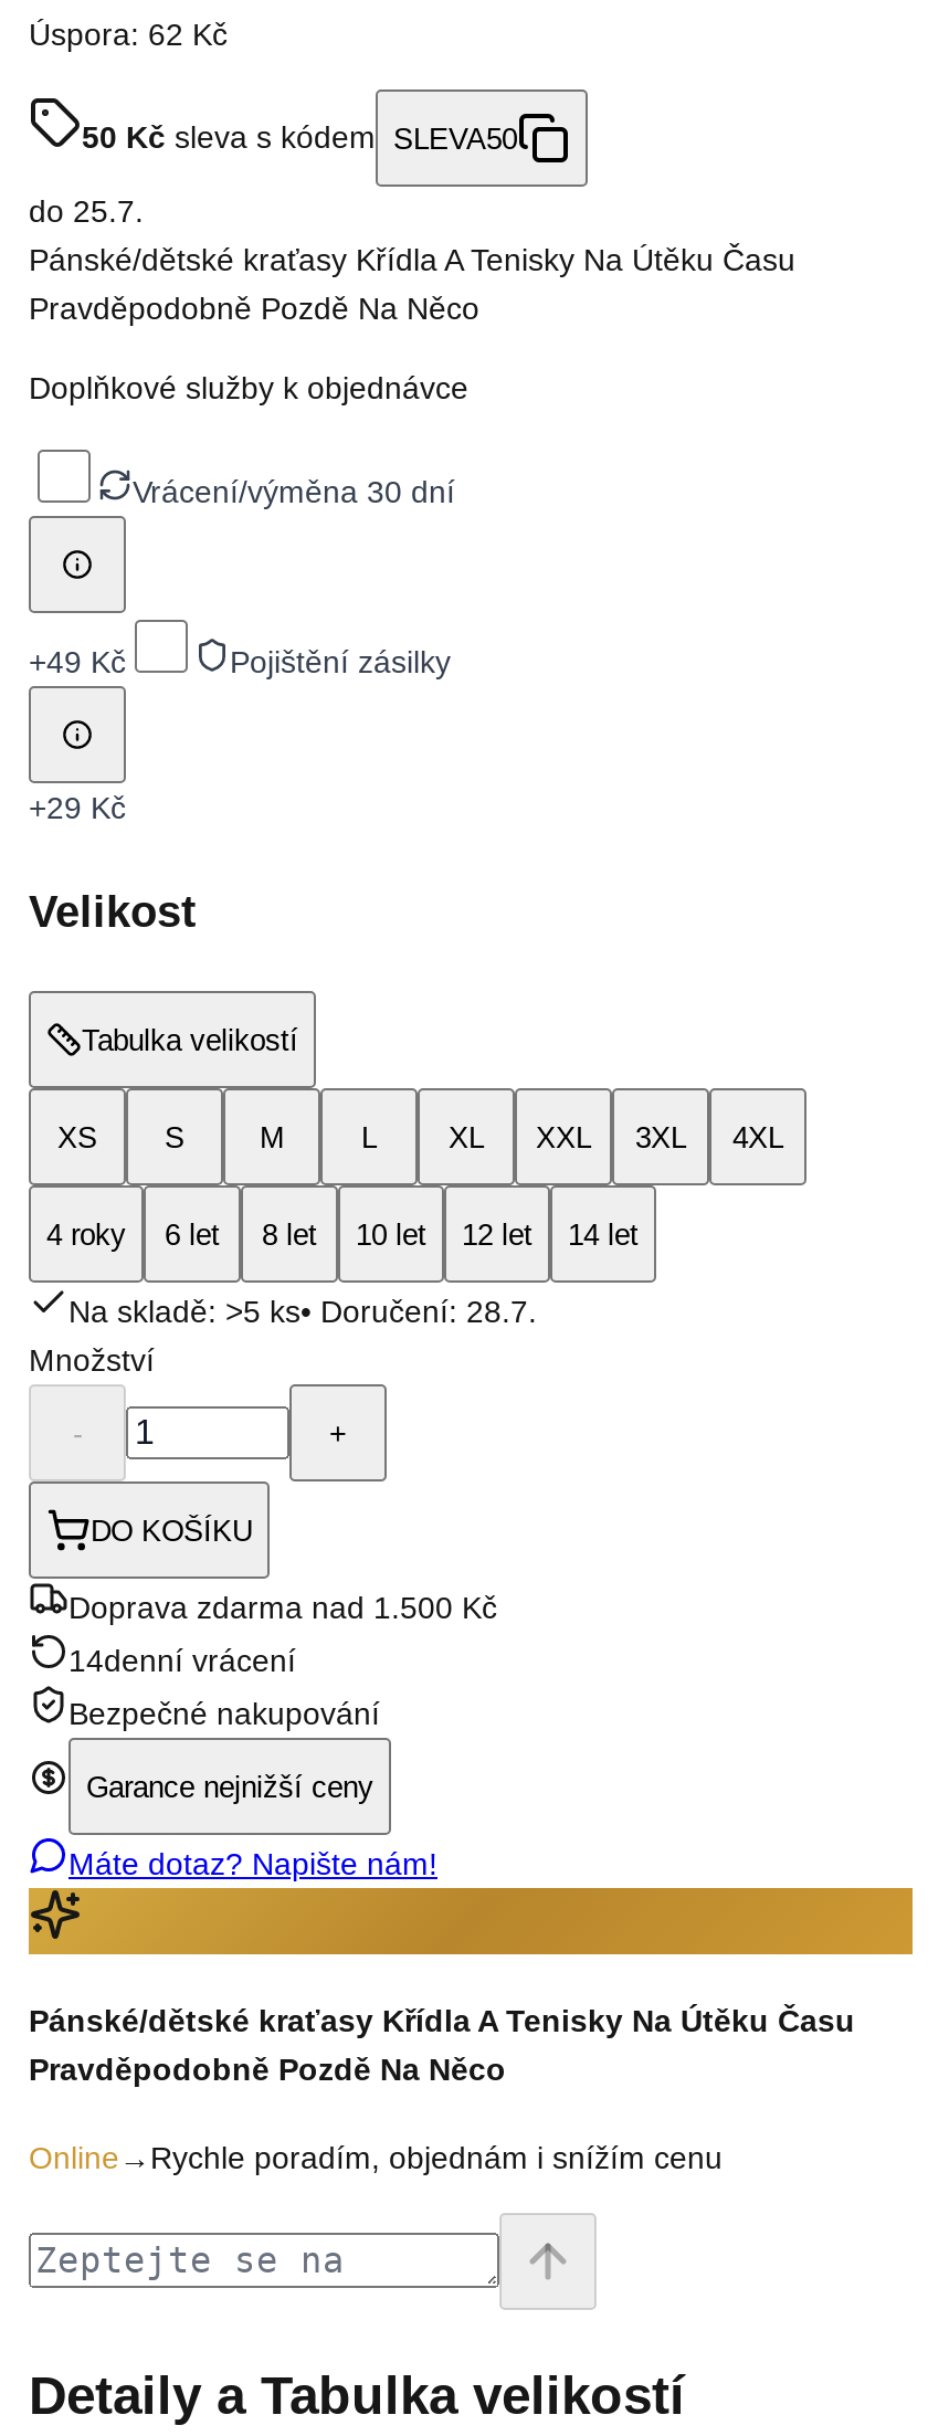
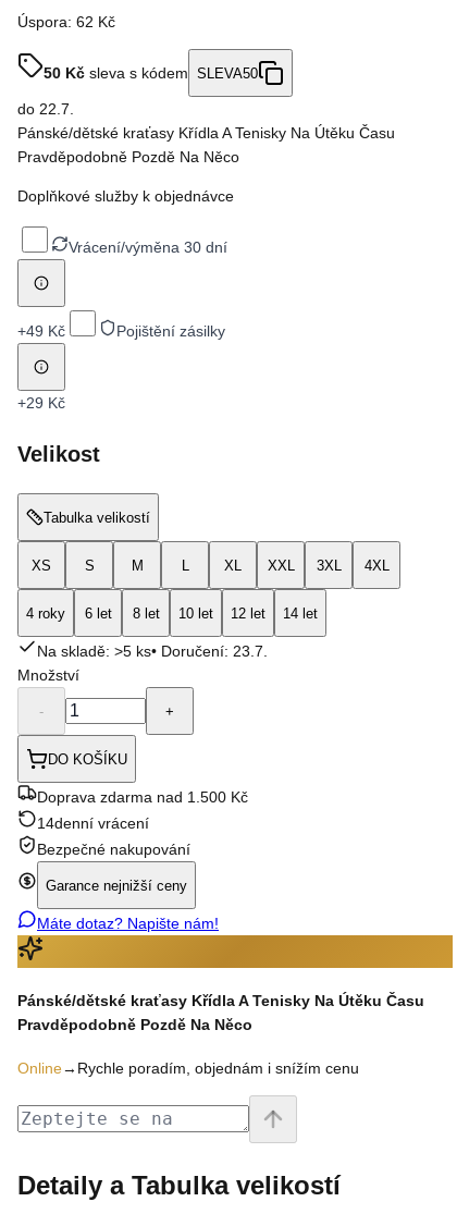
- do 25.7.
+ do 22.7.

- Na skladě: >5 ks• Doručení: 28.7.
+ Na skladě: >5 ks• Doručení: 23.7.
